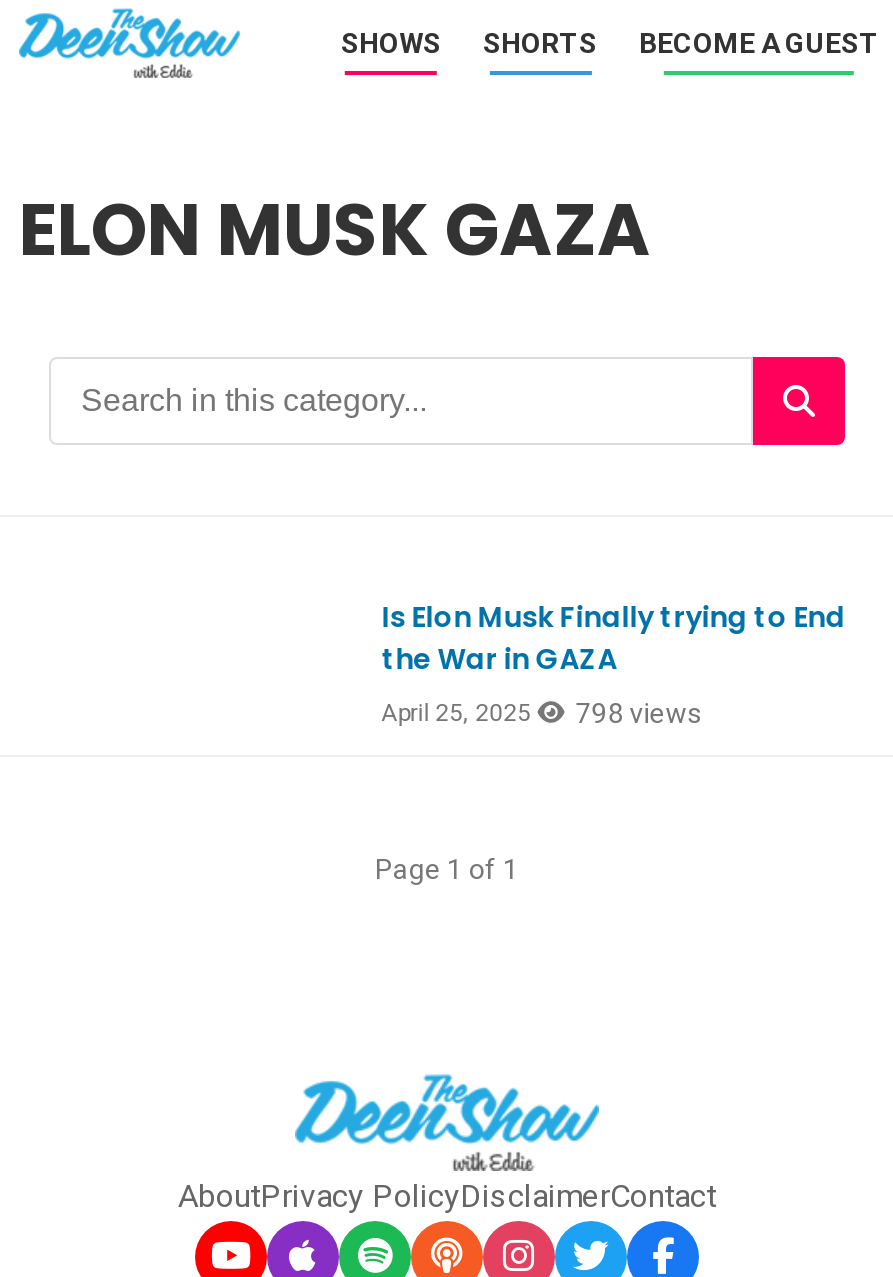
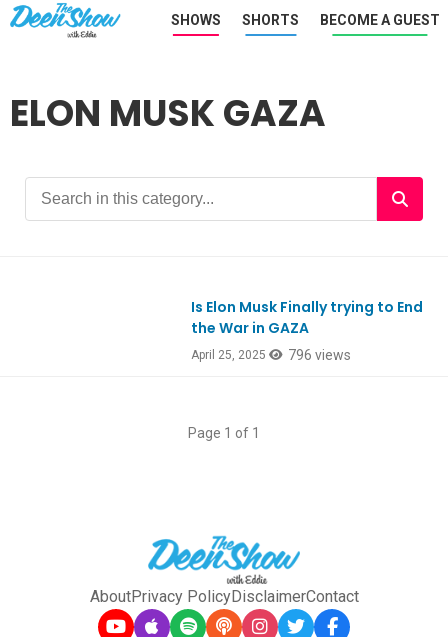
- April 25, 2025 798 views
+ April 25, 2025 796 views
